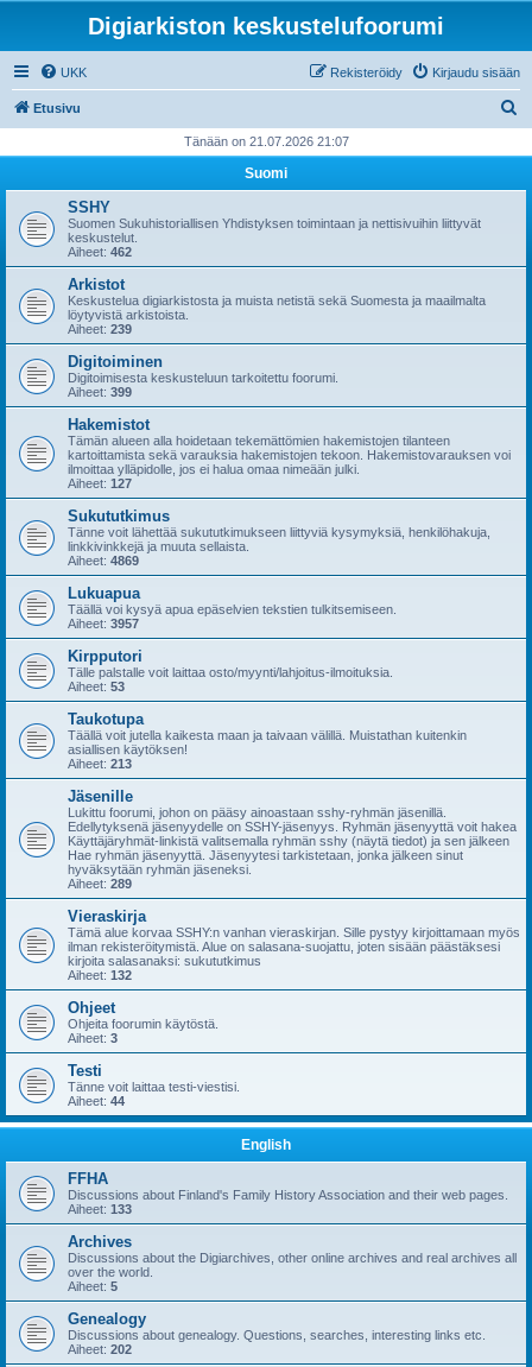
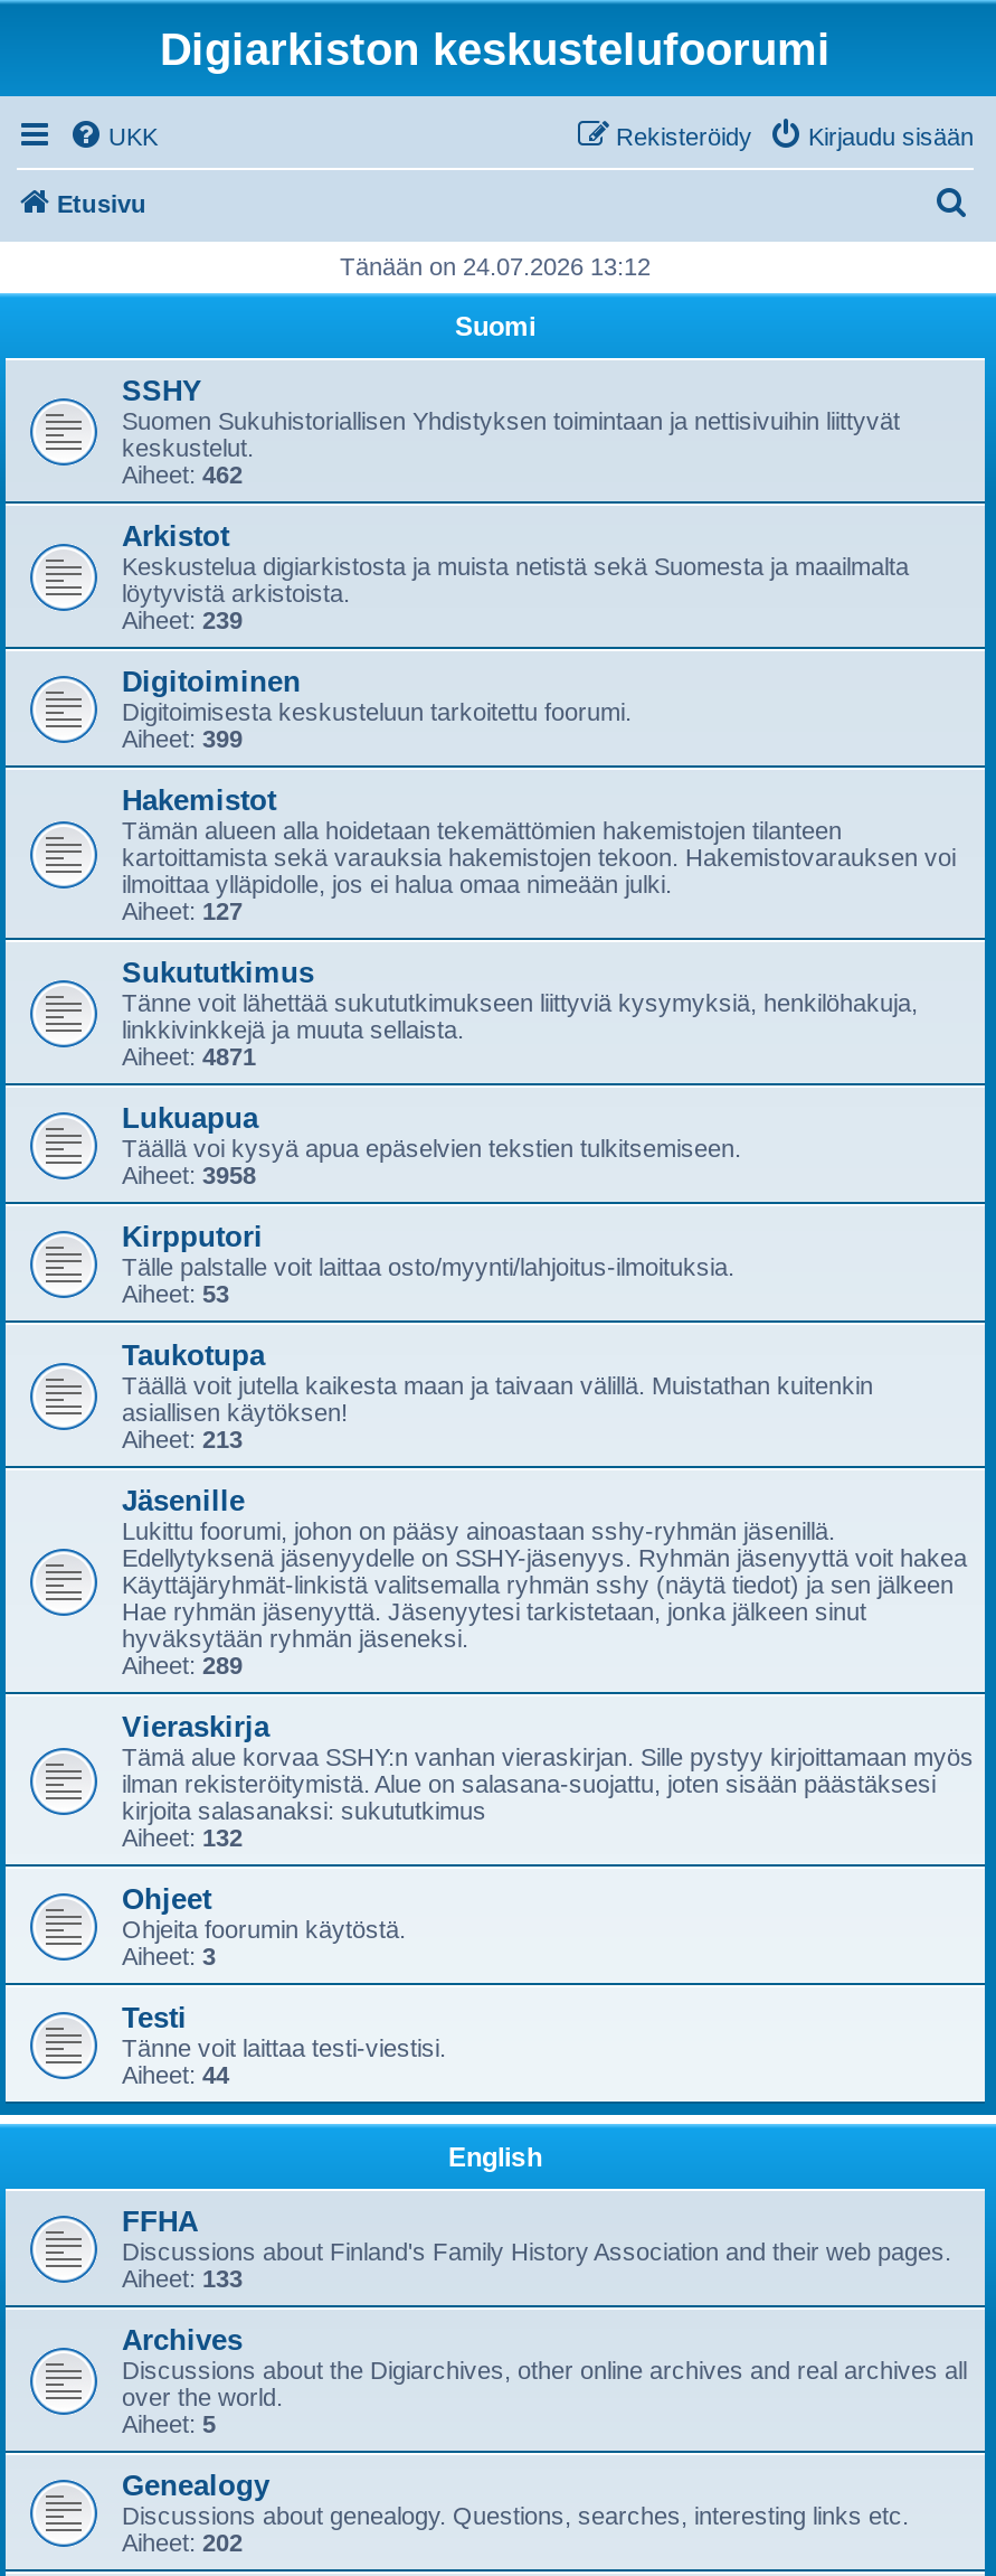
- Tänään on 21.07.2026 21:07
+ Tänään on 24.07.2026 13:12

- Aiheet: 4869
+ Aiheet: 4871

- Aiheet: 3957
+ Aiheet: 3958
